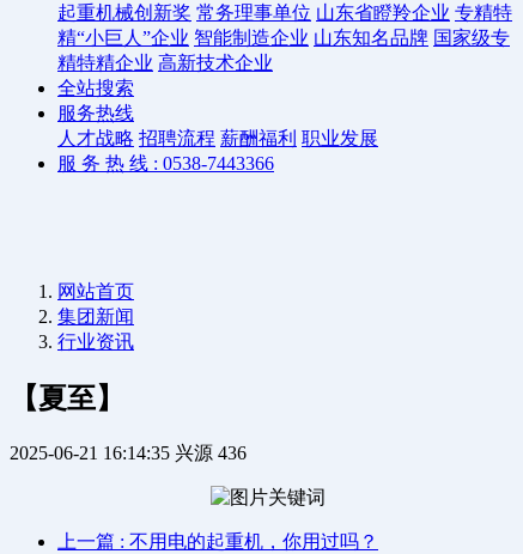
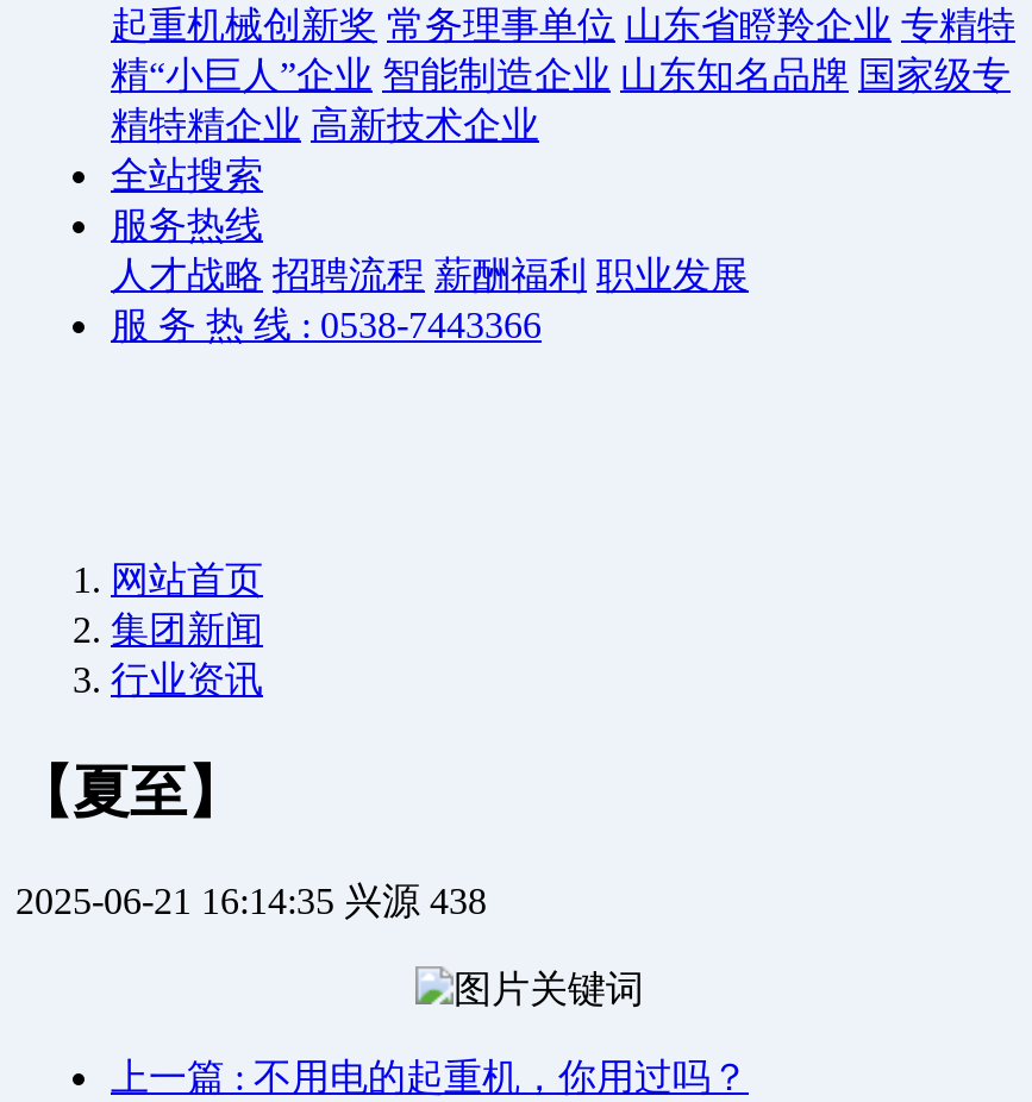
- 2025-06-21 16:14:35 兴源 436
+ 2025-06-21 16:14:35 兴源 438
